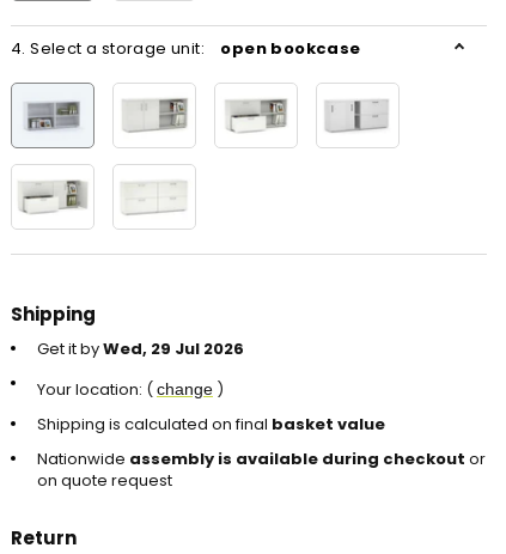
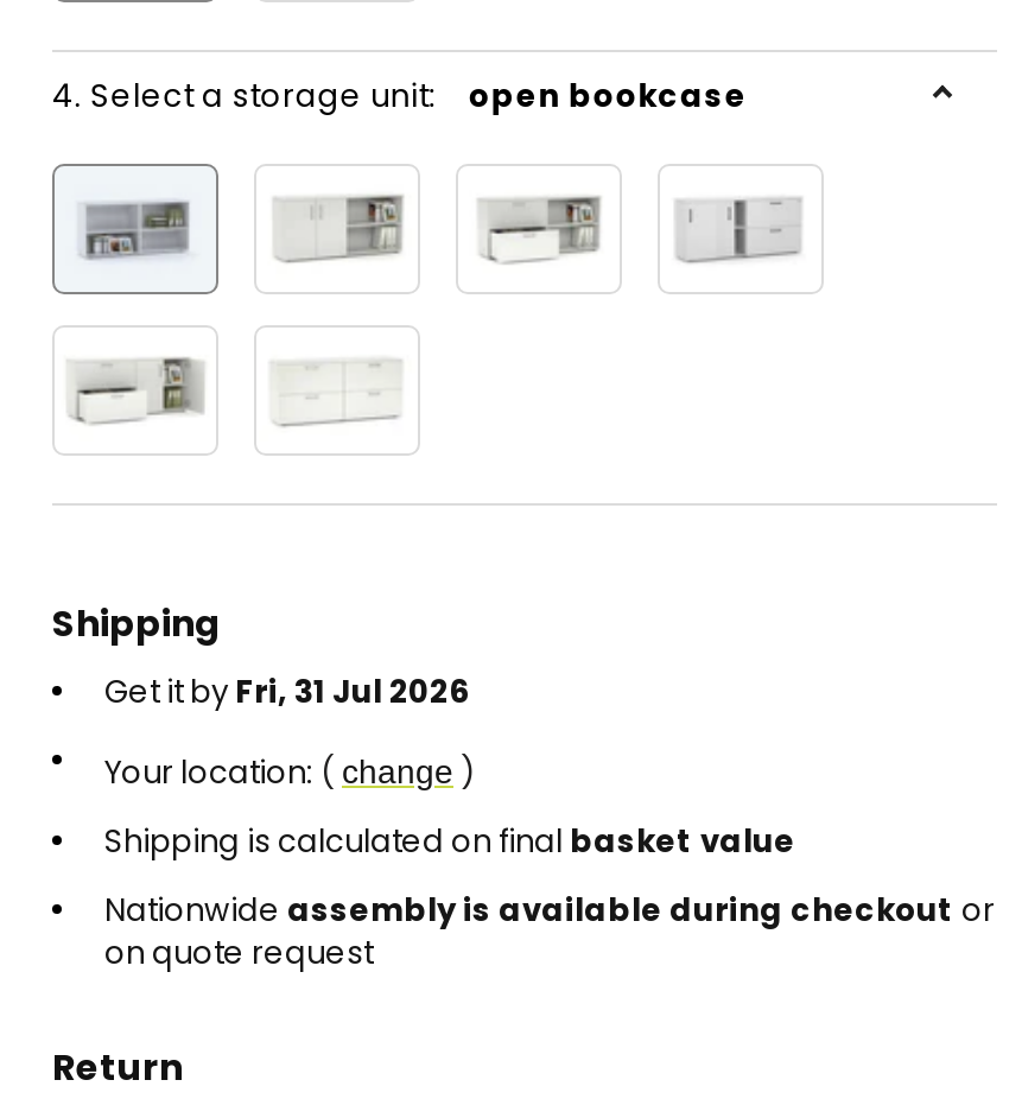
- Get it by Wed, 29 Jul 2026
+ Get it by Fri, 31 Jul 2026
